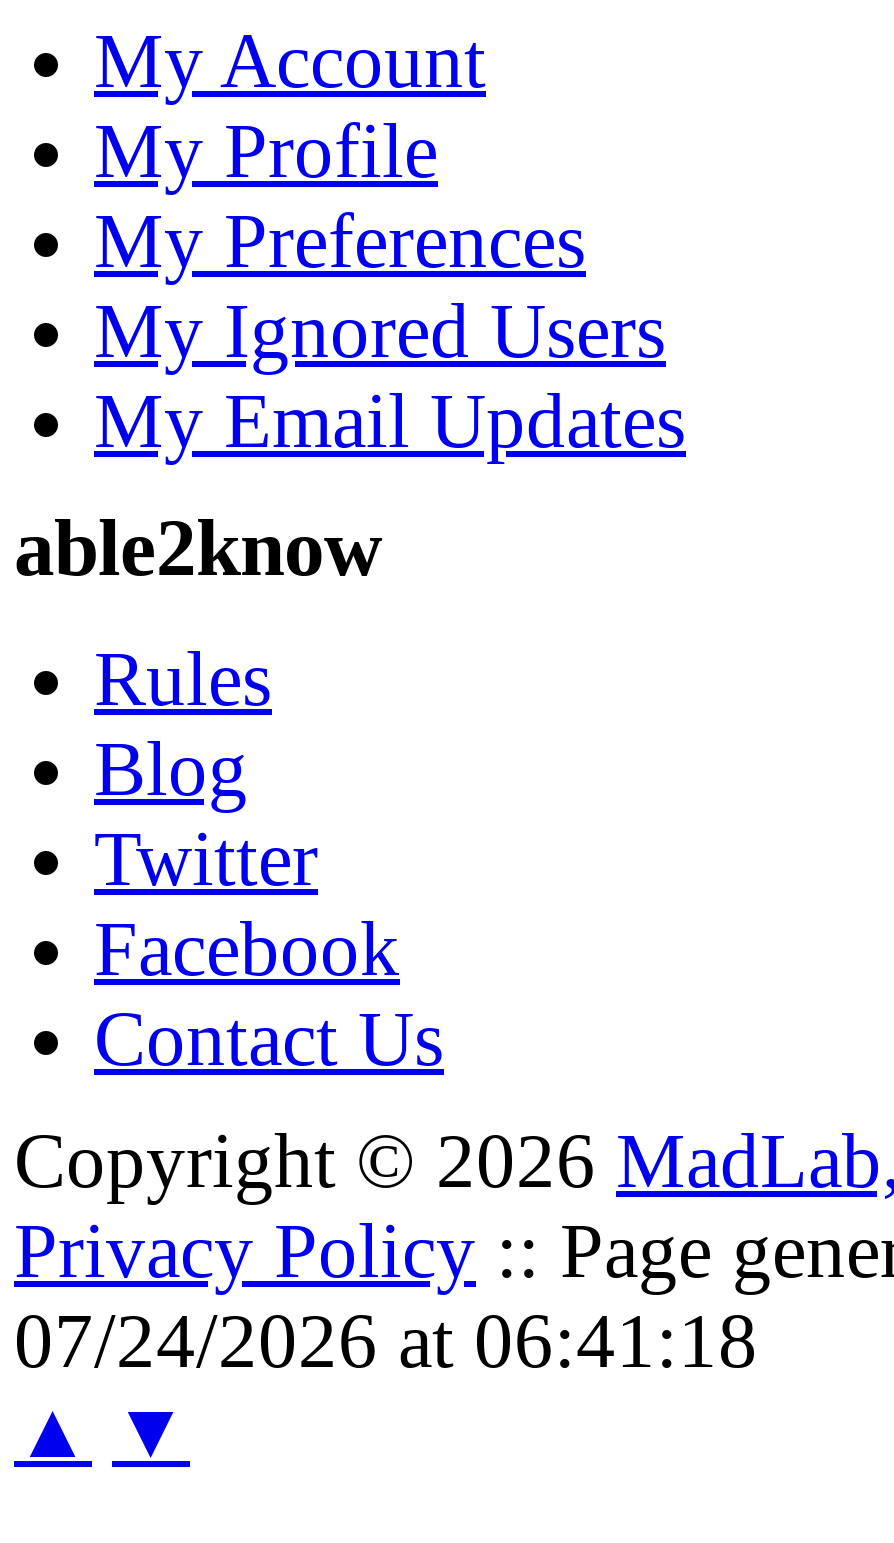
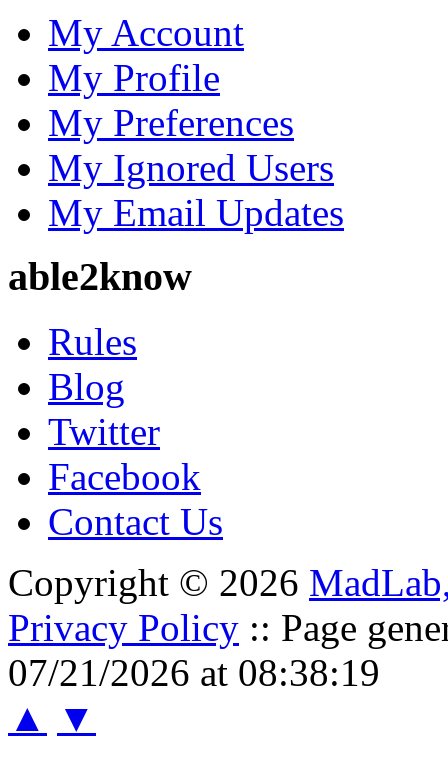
- 07/24/2026 at 06:41:18
+ 07/21/2026 at 08:38:19
